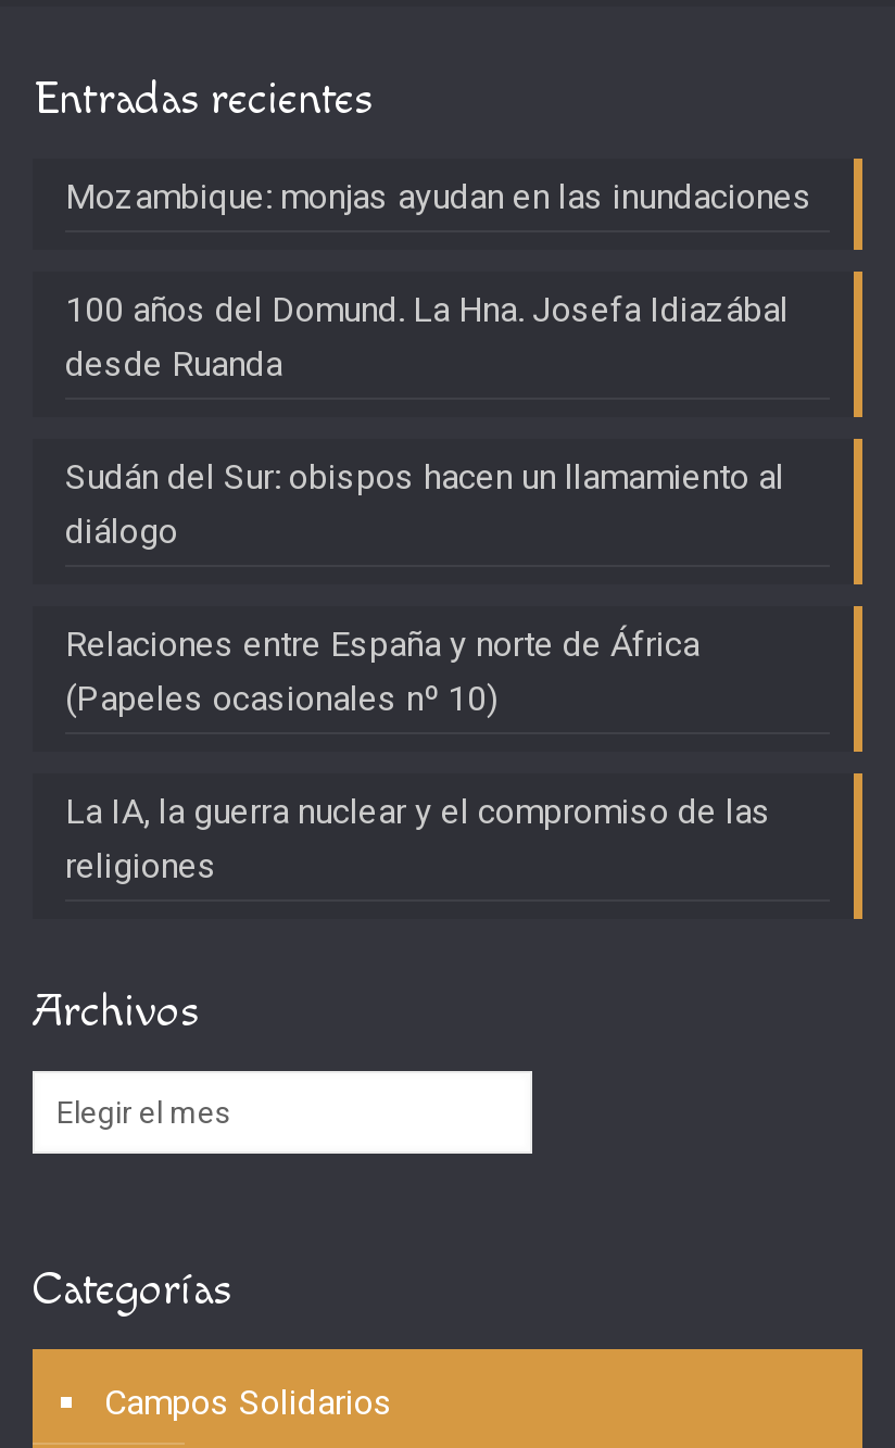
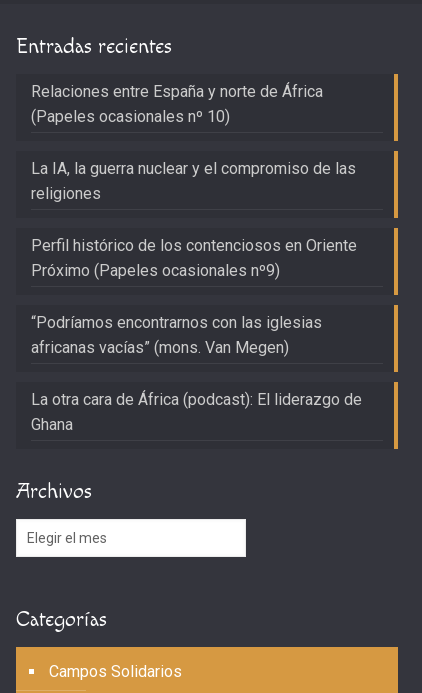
- Mozambique: monjas ayudan en las inundaciones
- 100 años del Domund. La Hna. Josefa Idiazábal
- desde Ruanda
- Sudán del Sur: obispos hacen un llamamiento al
- diálogo

moved up: Relaciones entre España y norte de África | (Papeles ocasionales nº 10) | La IA, la guerra nuclear y el compromiso de las | religiones

+ Perfil histórico de los contenciosos en Oriente
+ Próximo (Papeles ocasionales nº9)
+ “Podríamos encontrarnos con las iglesias
+ africanas vacías” (mons. Van Megen)
+ La otra cara de África (podcast): El liderazgo de
+ Ghana
